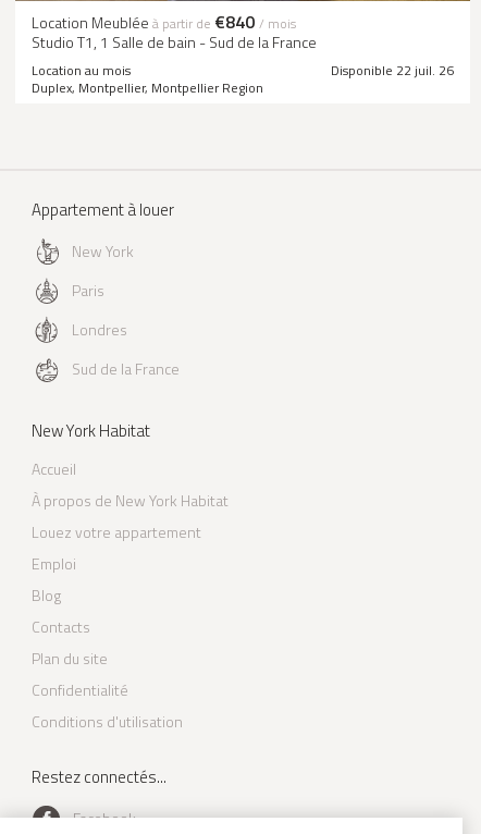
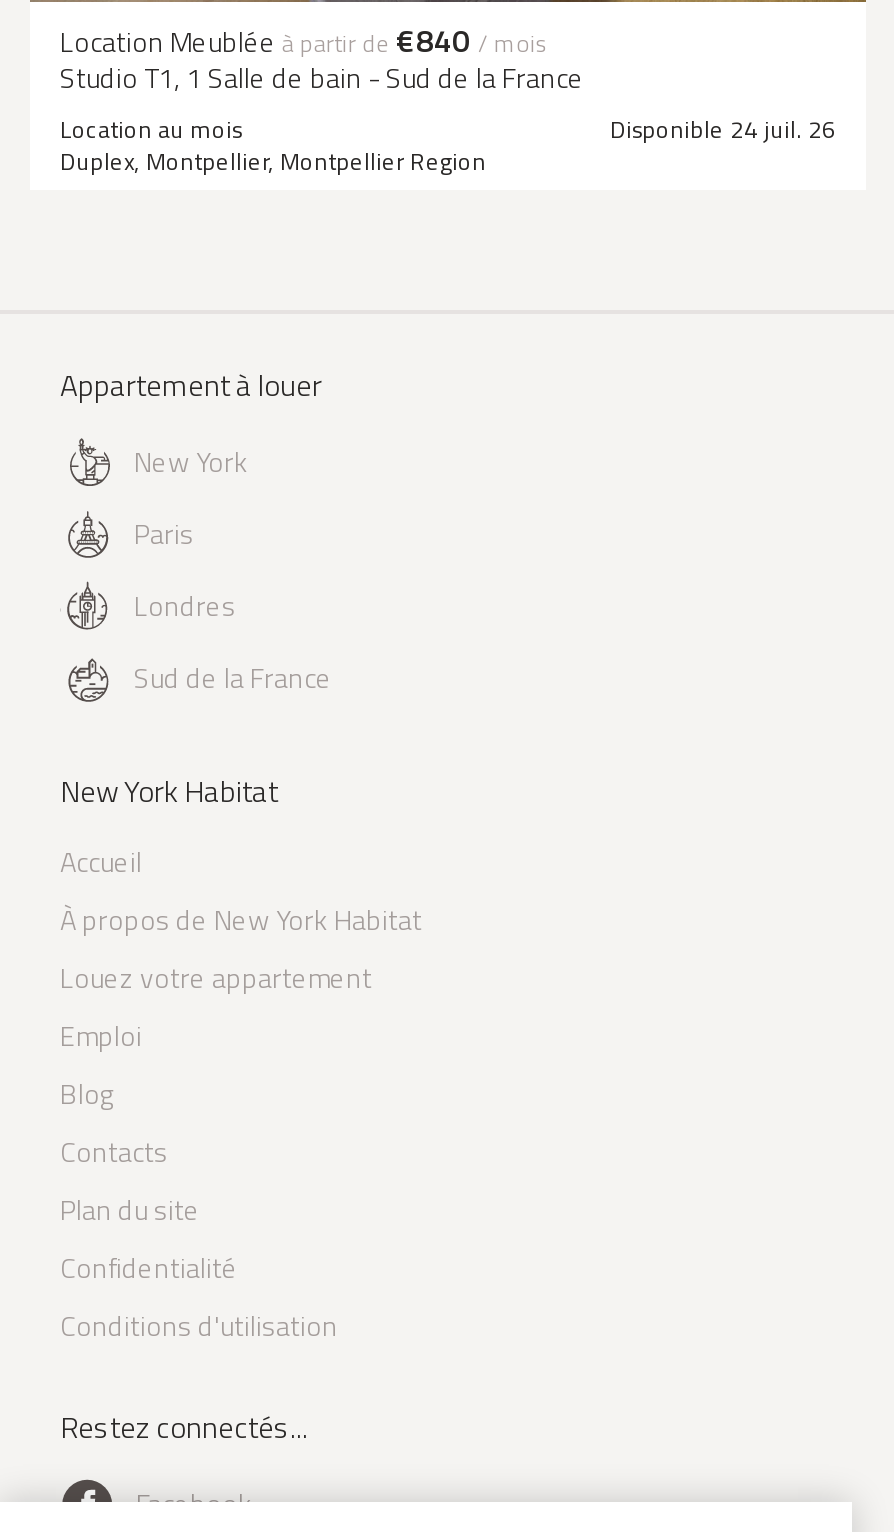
- Disponible 22 juil. 26
+ Disponible 24 juil. 26
